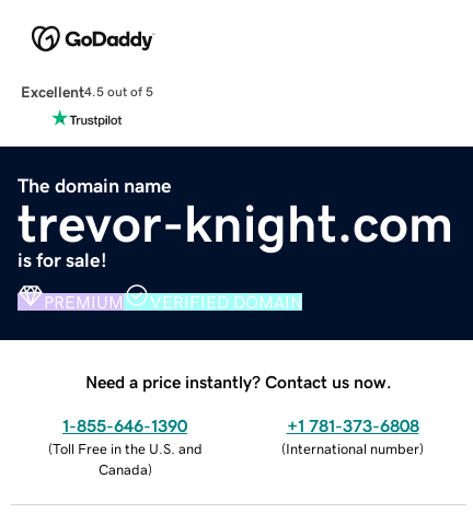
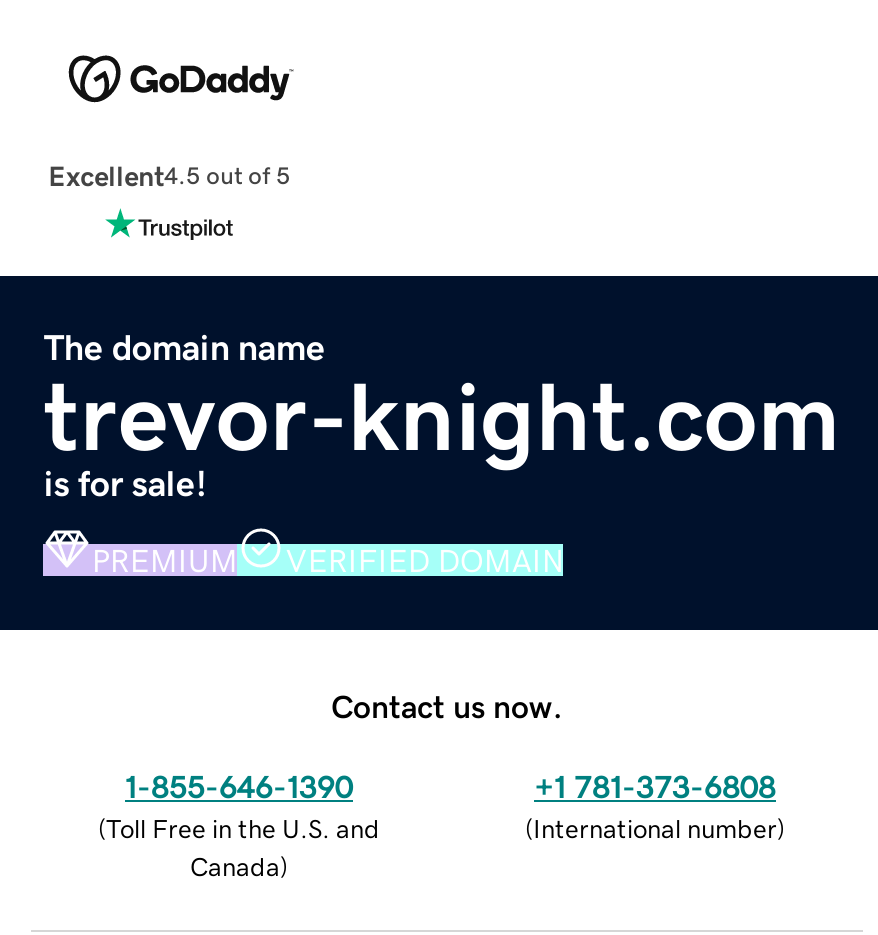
- Need a price instantly? Contact us now.
+ Contact us now.
